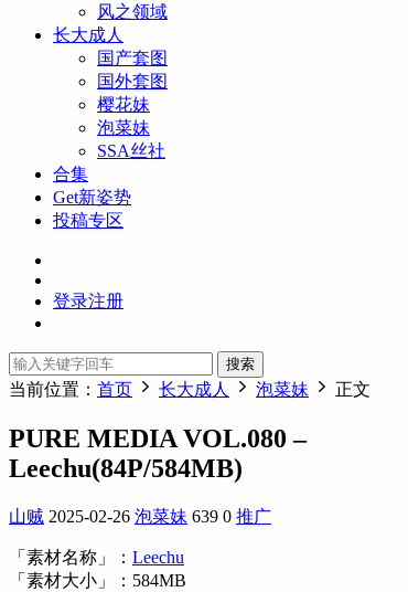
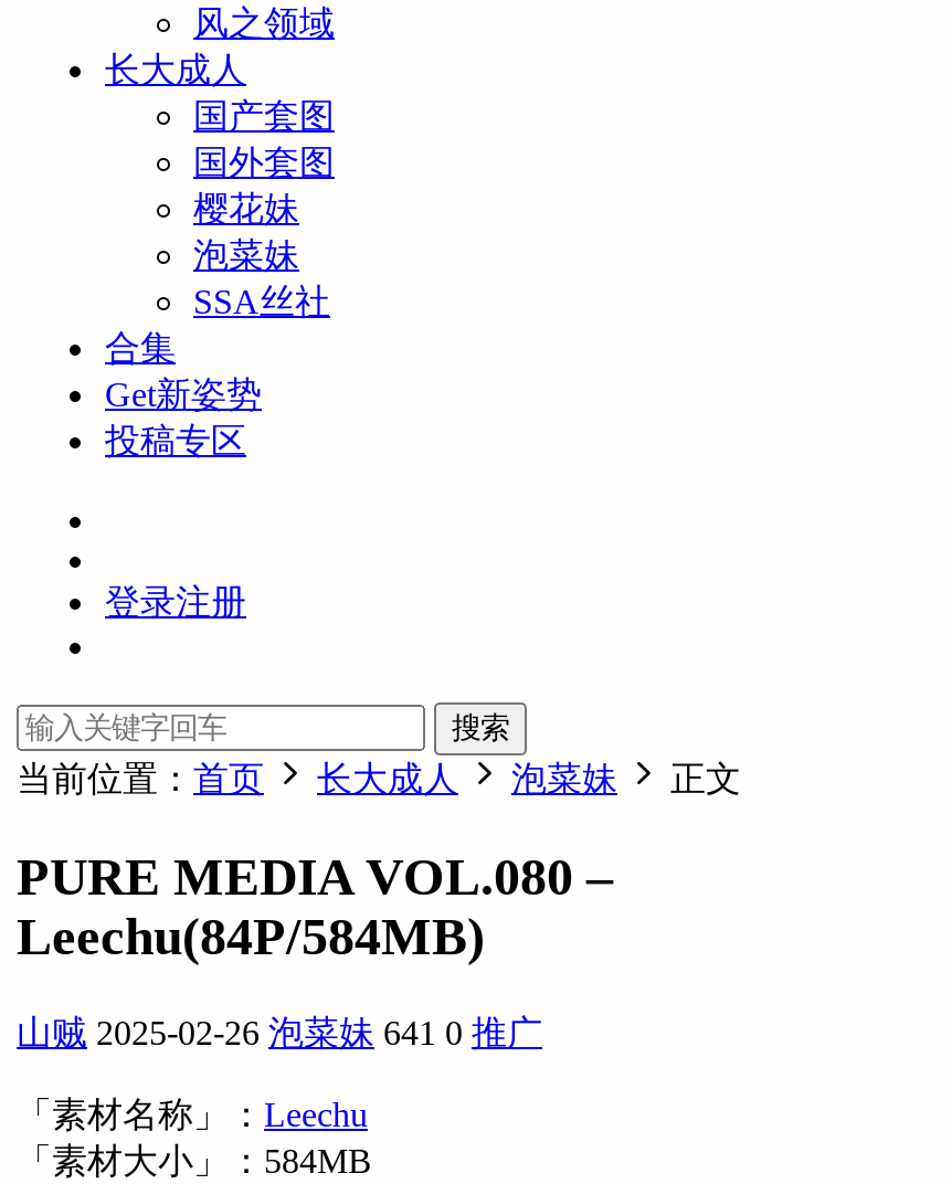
- 山贼 2025-02-26 泡菜妹 639 0 推广
+ 山贼 2025-02-26 泡菜妹 641 0 推广
